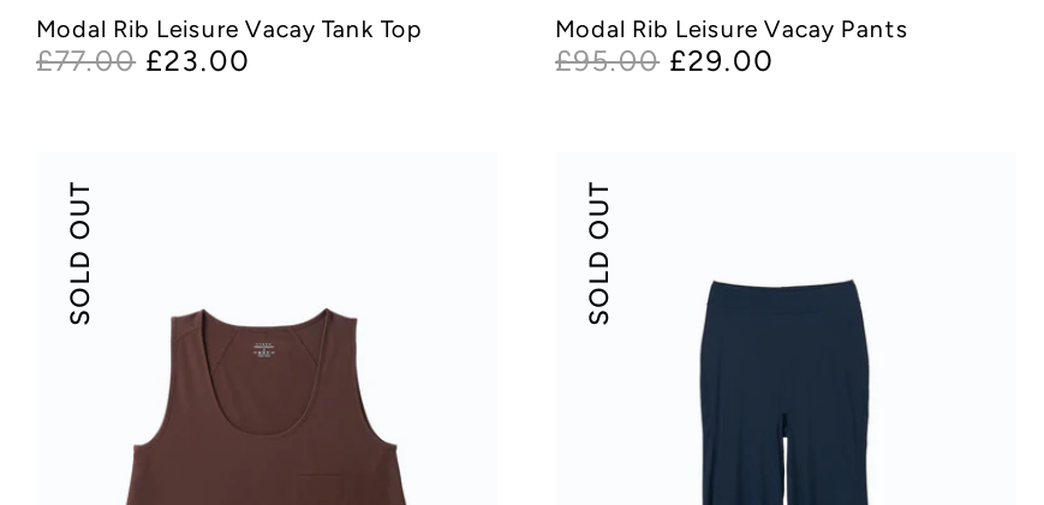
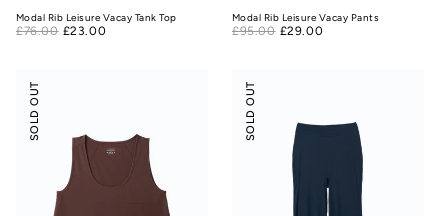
- £77.00
+ £76.00
